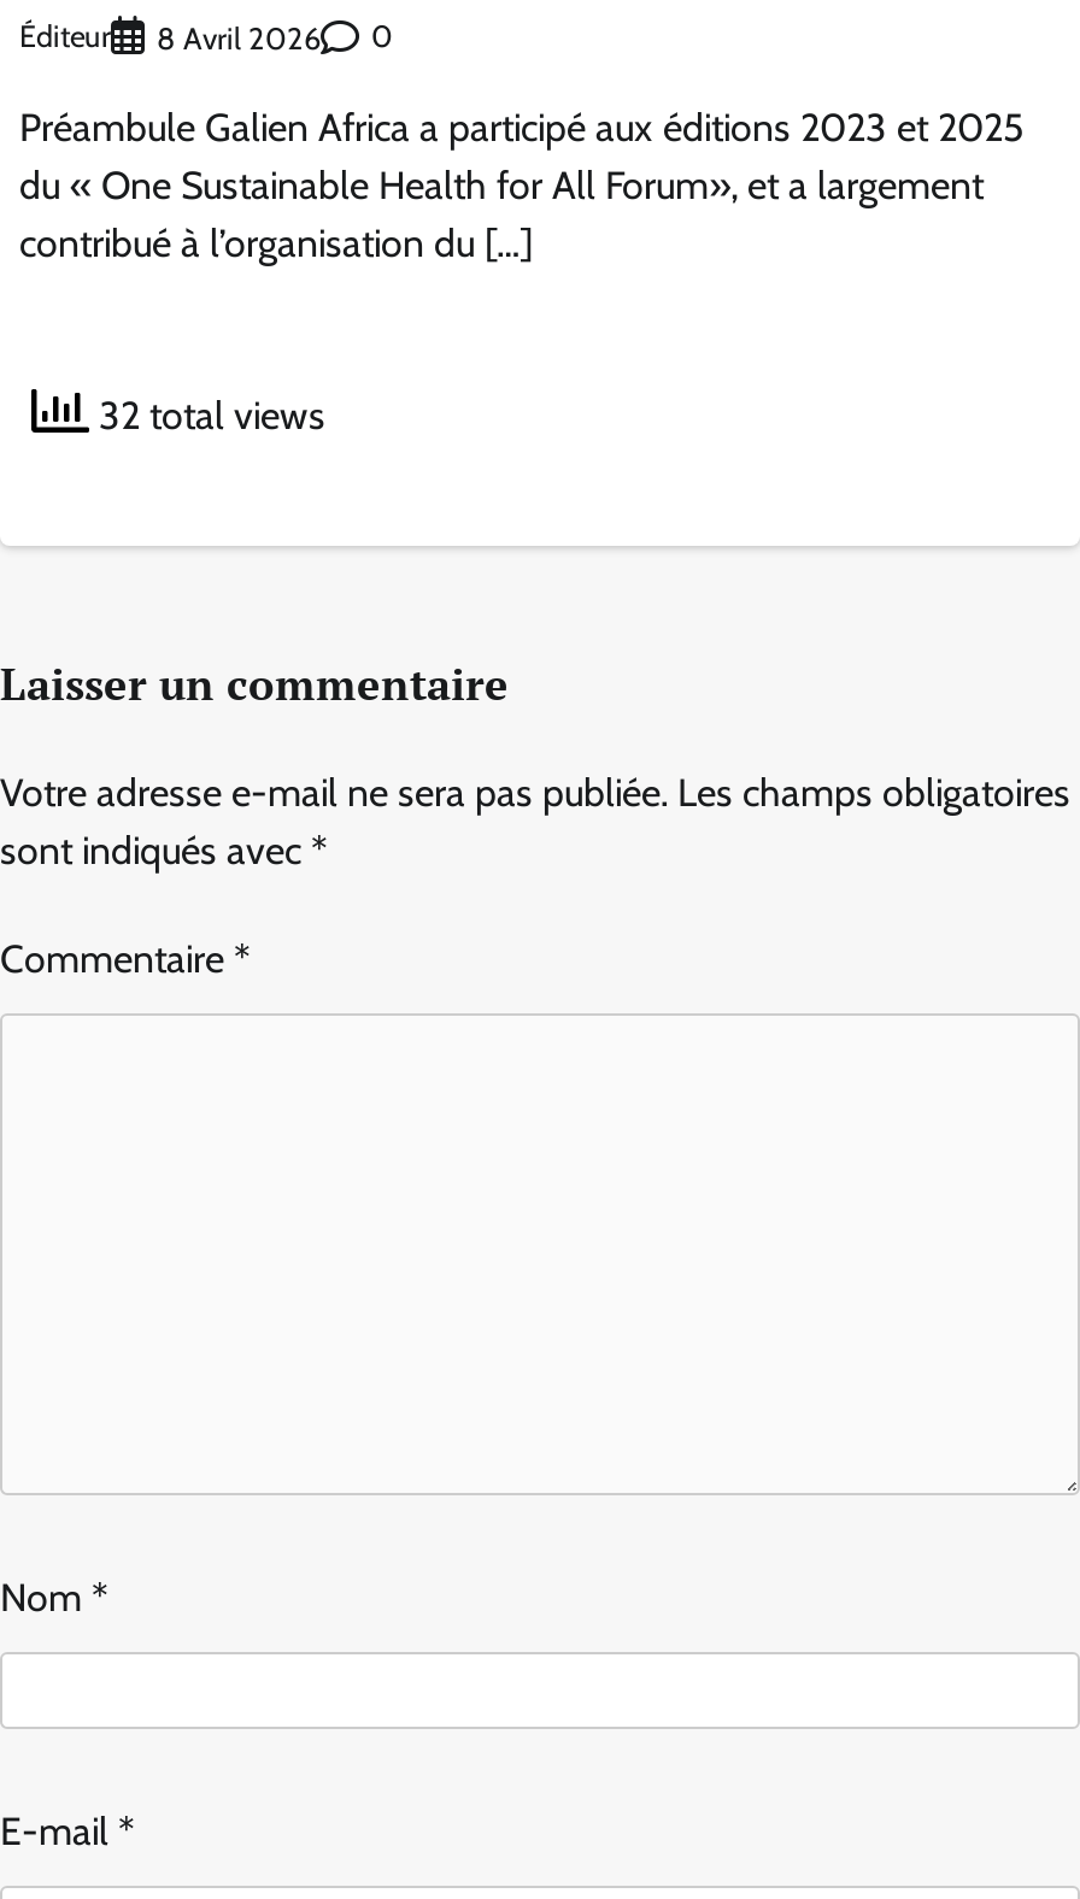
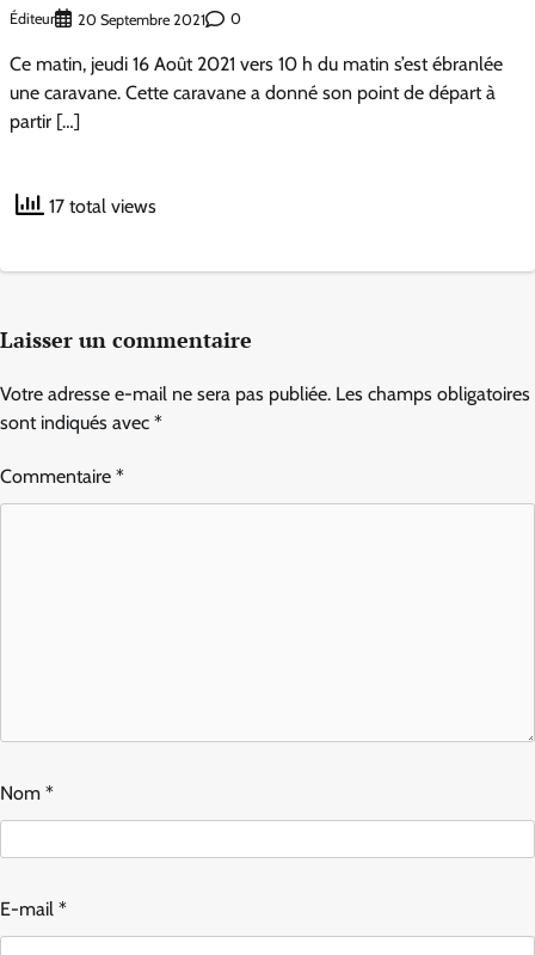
- 8 Avril 2026
+ 20 Septembre 2021

- Préambule Galien Africa a participé aux éditions 2023 et 2025
- du « One Sustainable Health for All Forum», et a largement
- contribué à l’organisation du […]
+ Ce matin, jeudi 16 Août 2021 vers 10 h du matin s’est ébranlée
+ une caravane. Cette caravane a donné son point de départ à
+ partir […]

- 32 total views
+ 17 total views
